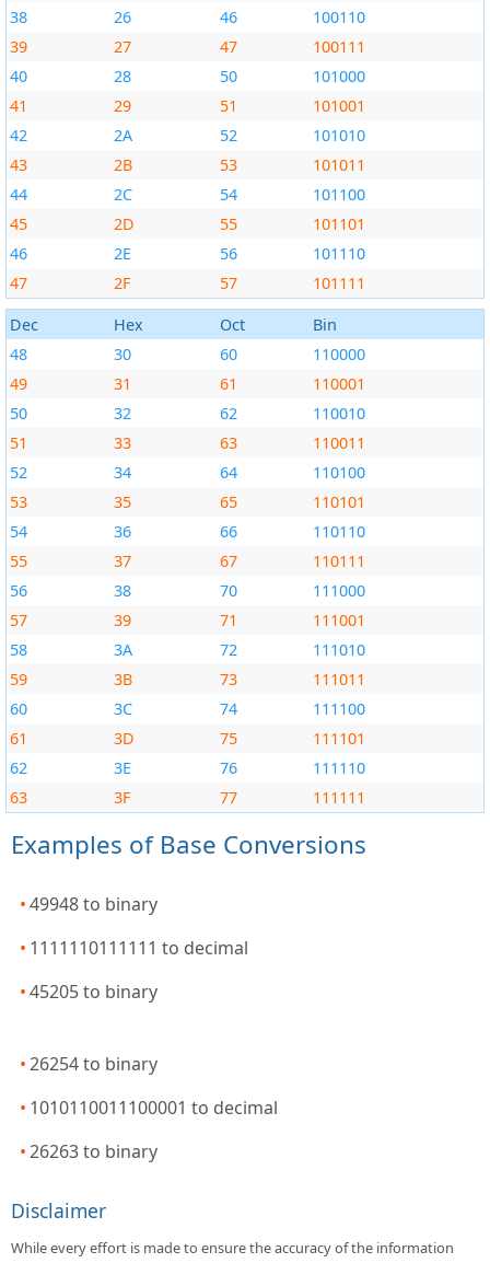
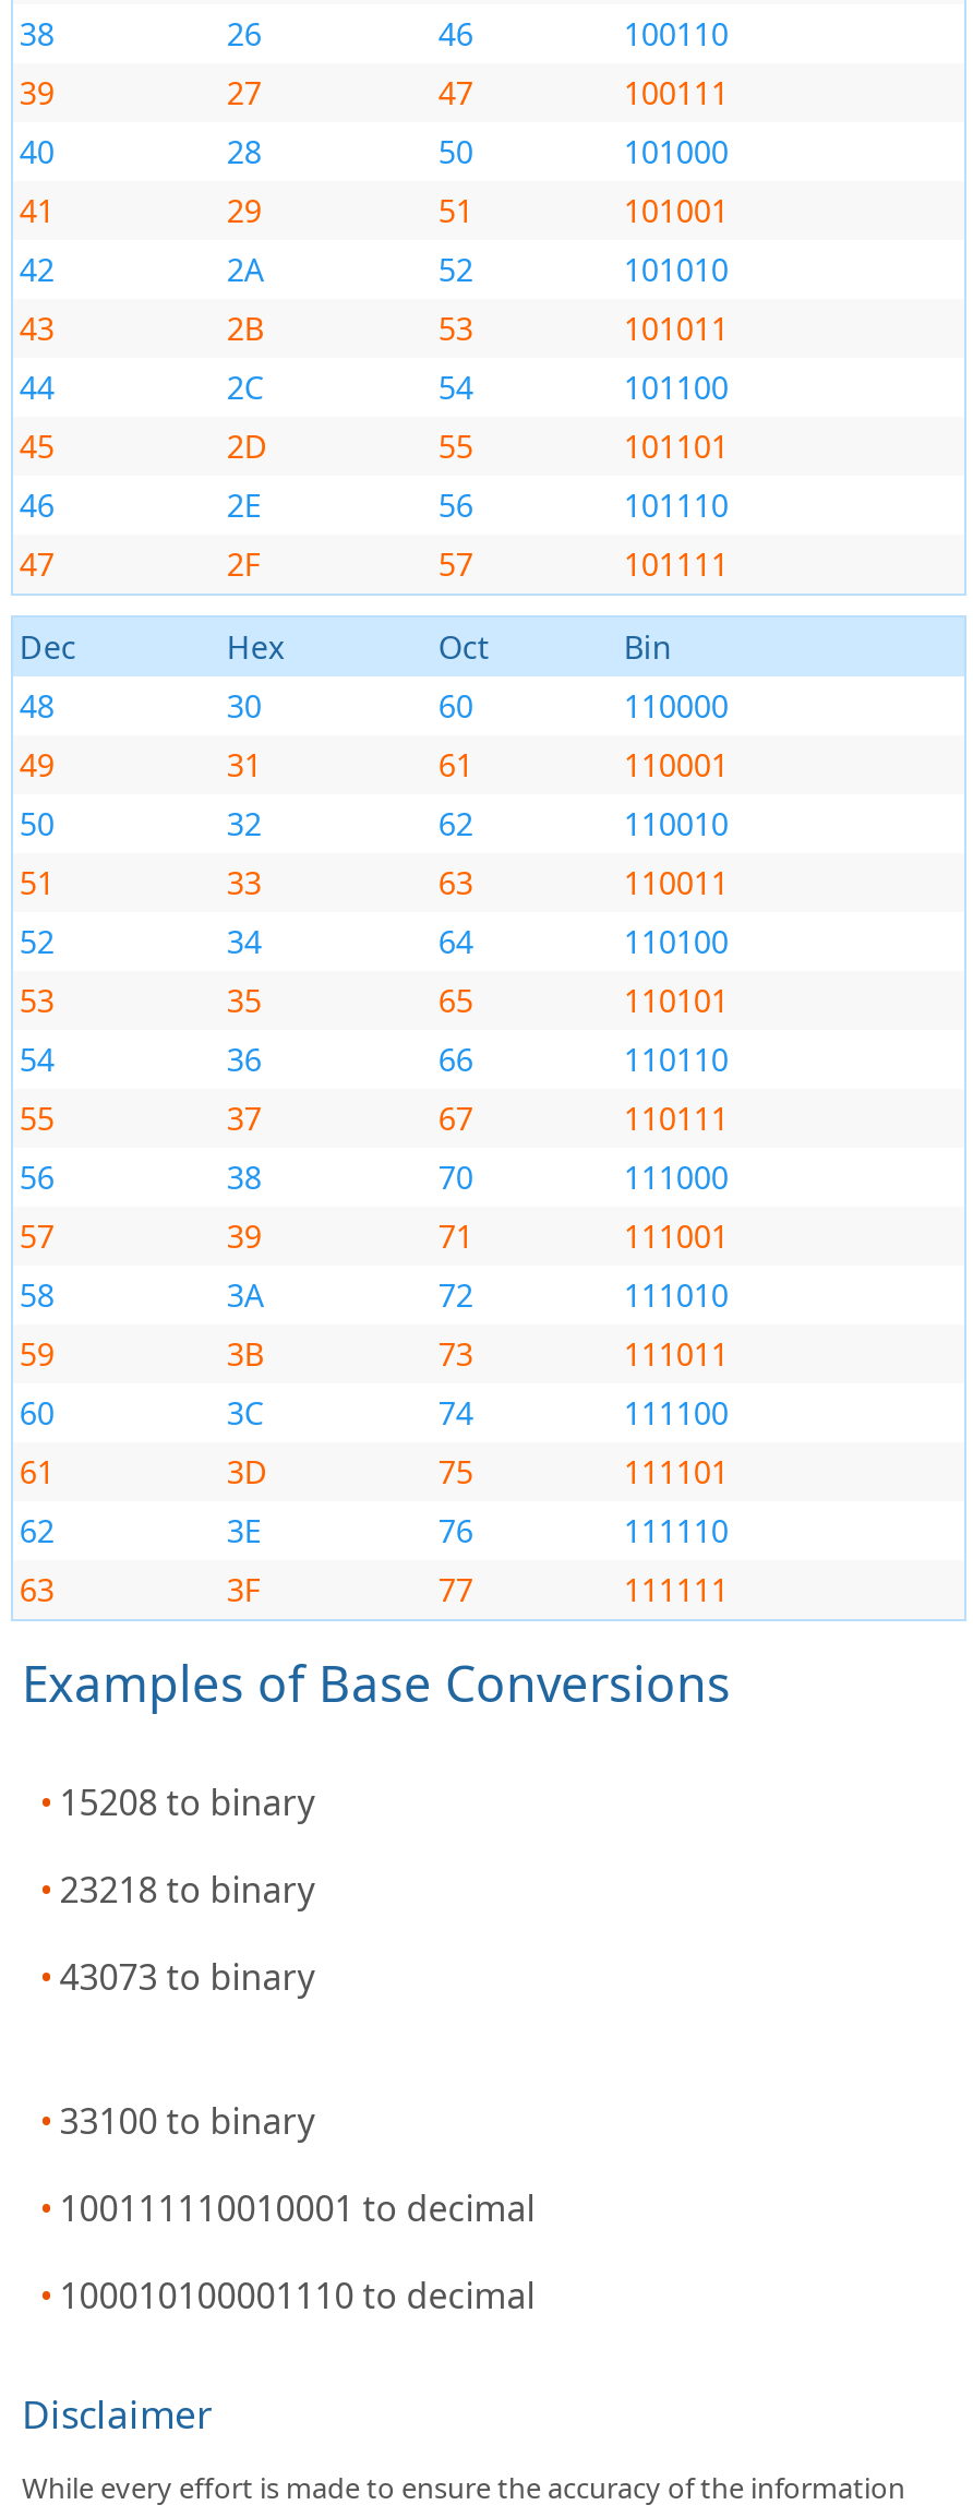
- 49948 to binary
+ 15208 to binary

- 1111110111111 to decimal
+ 23218 to binary

- 45205 to binary
+ 43073 to binary

- 26254 to binary
+ 33100 to binary

- 1010110011100001 to decimal
+ 100111110010001 to decimal

- 26263 to binary
+ 100010100001110 to decimal
